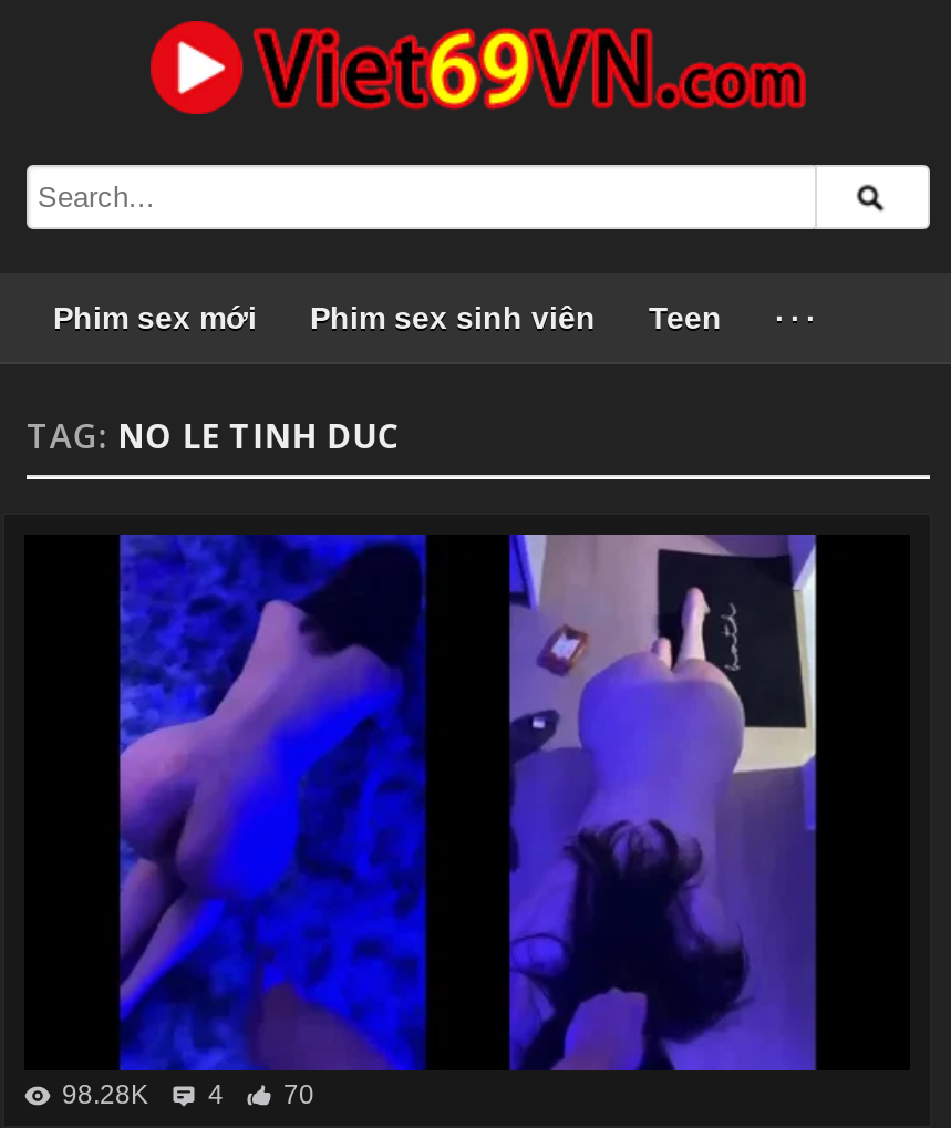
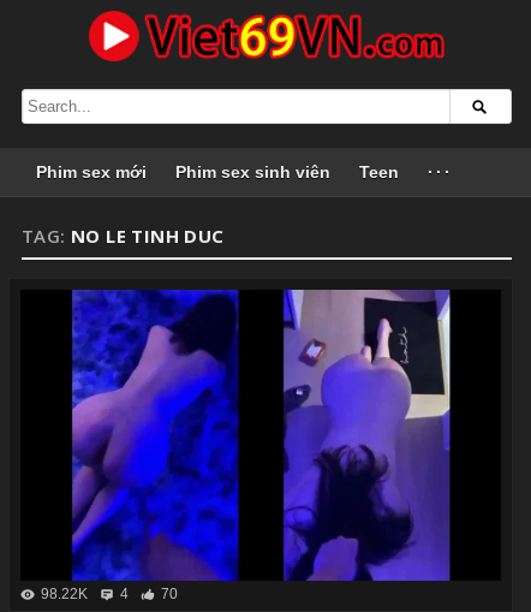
- 98.28K 4 70
+ 98.22K 4 70
